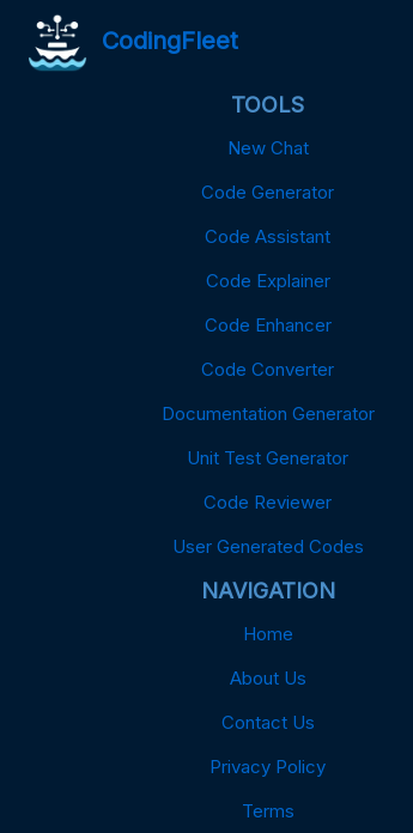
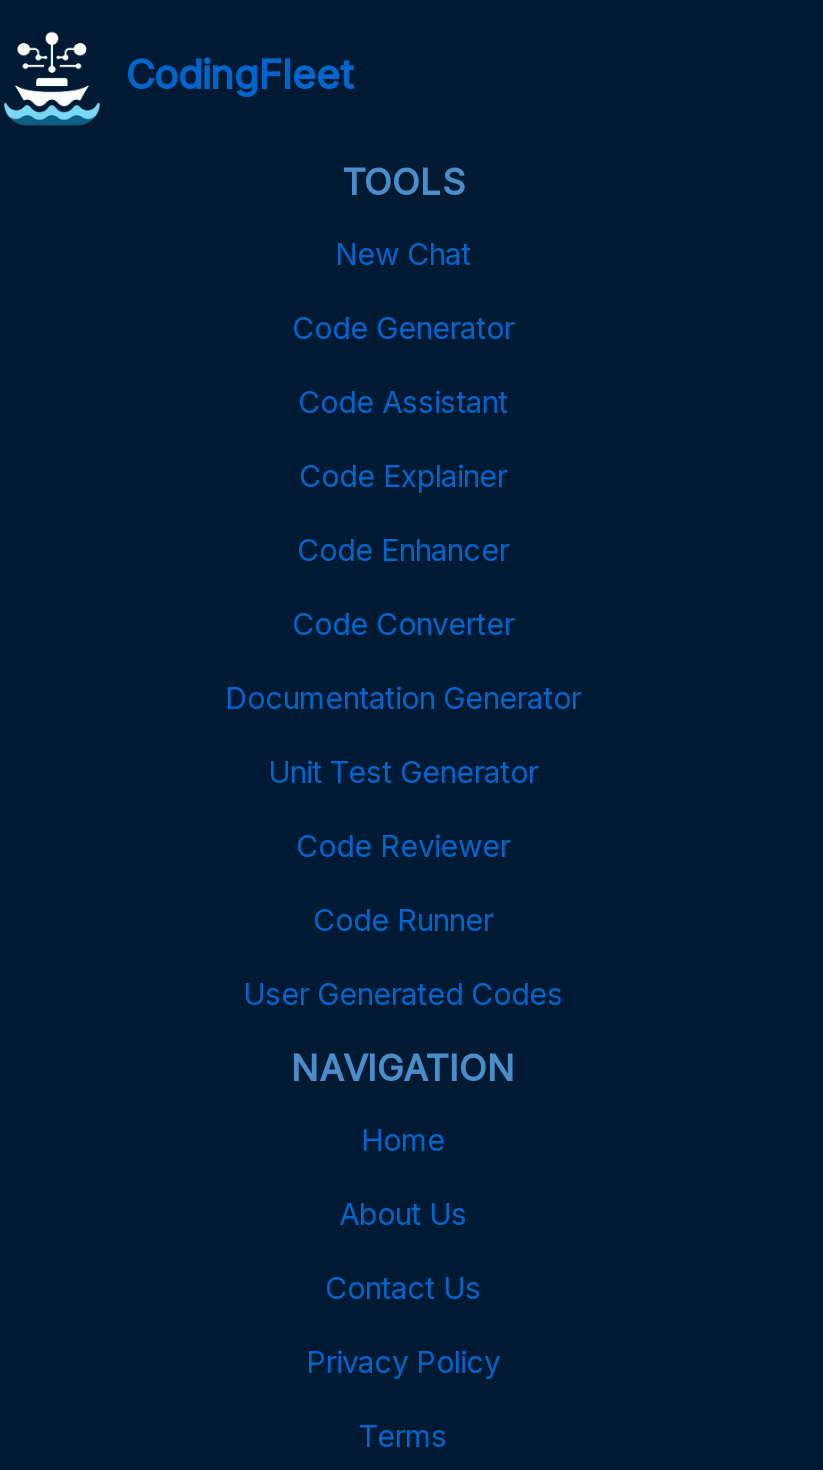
+ Code Runner
